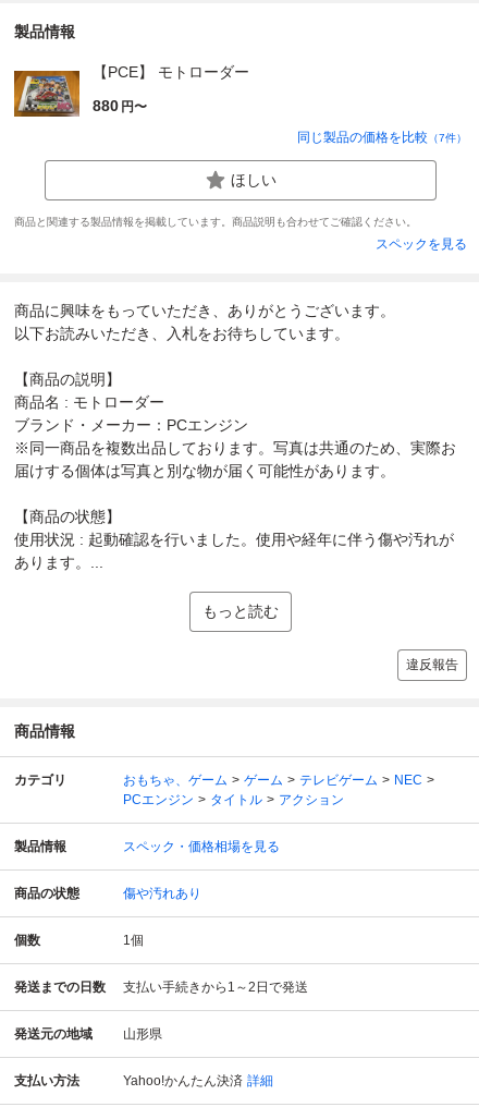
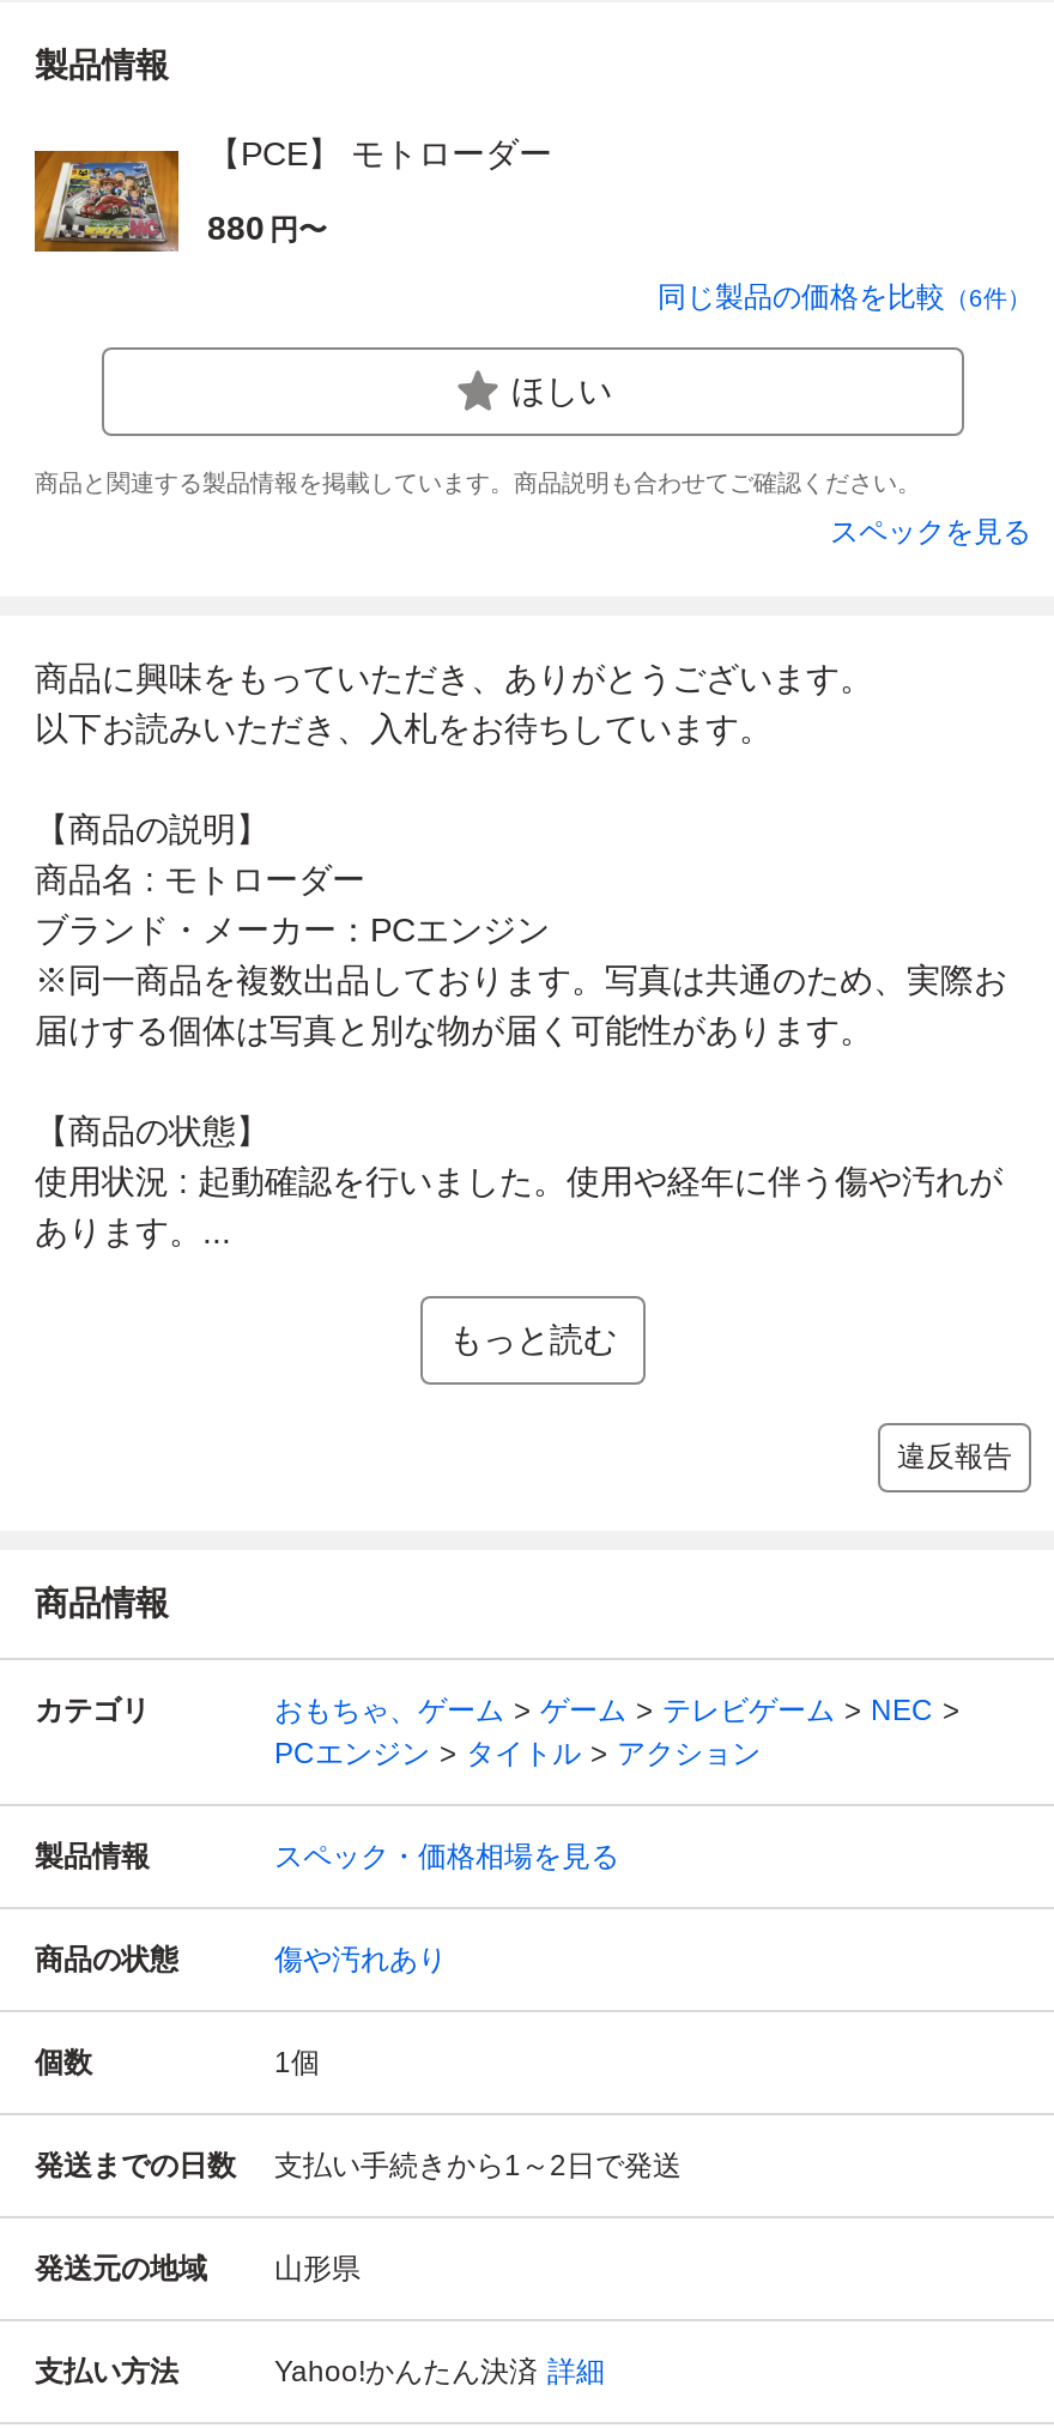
- 同じ製品の価格を比較（7件）
+ 同じ製品の価格を比較（6件）
